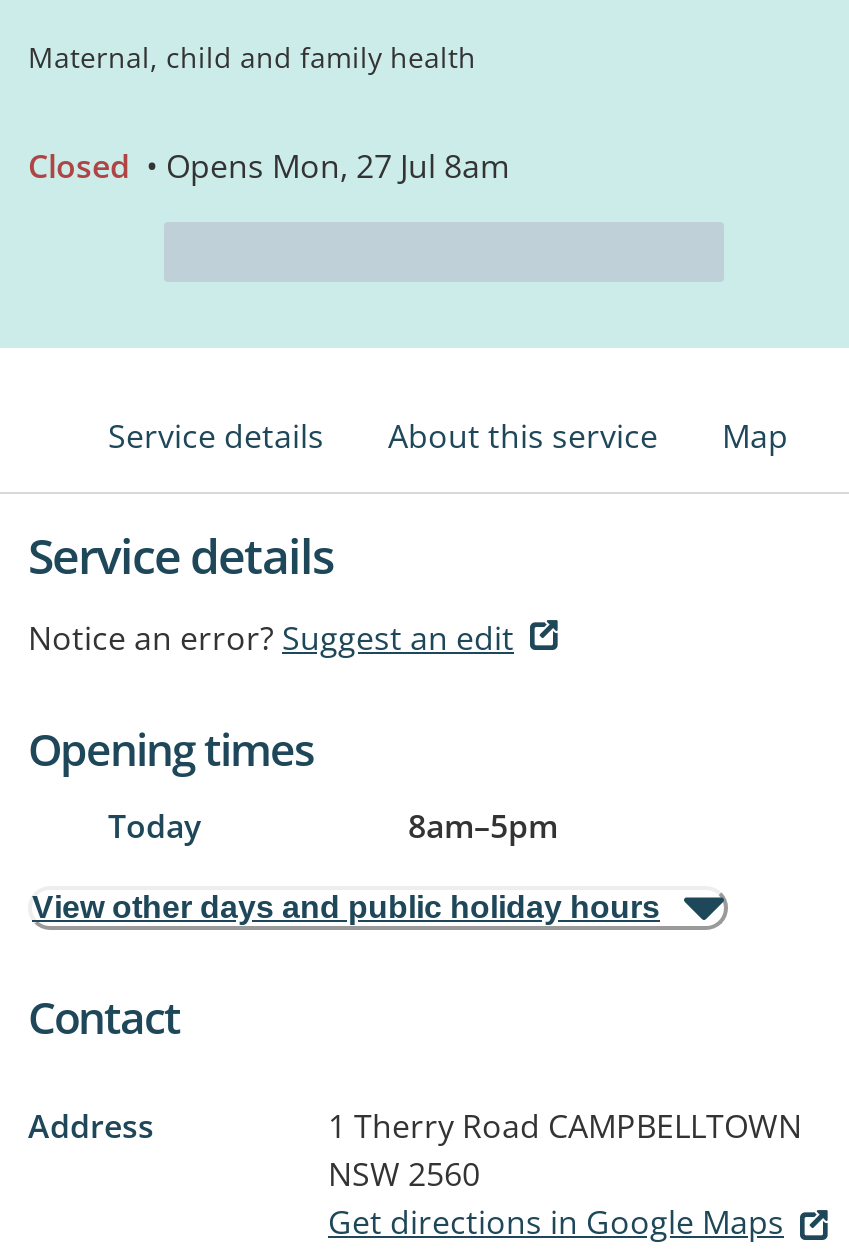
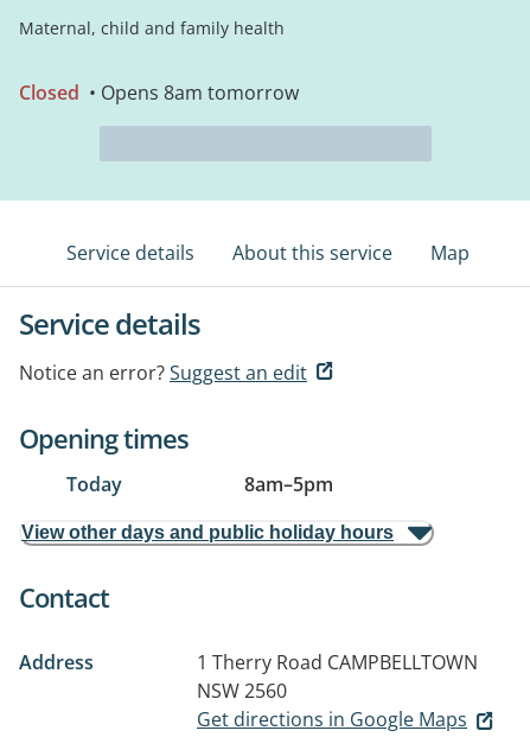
- Closed • Opens Mon, 27 Jul 8am
+ Closed • Opens 8am tomorrow
